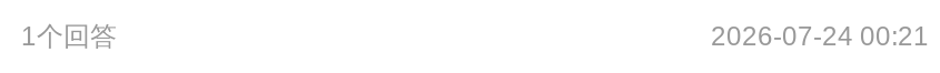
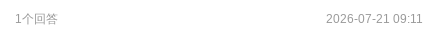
- 2026-07-24 00:21
+ 2026-07-21 09:11
